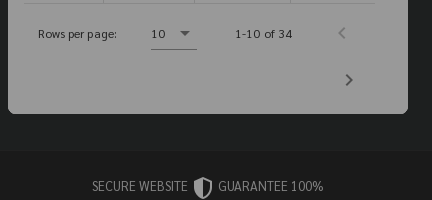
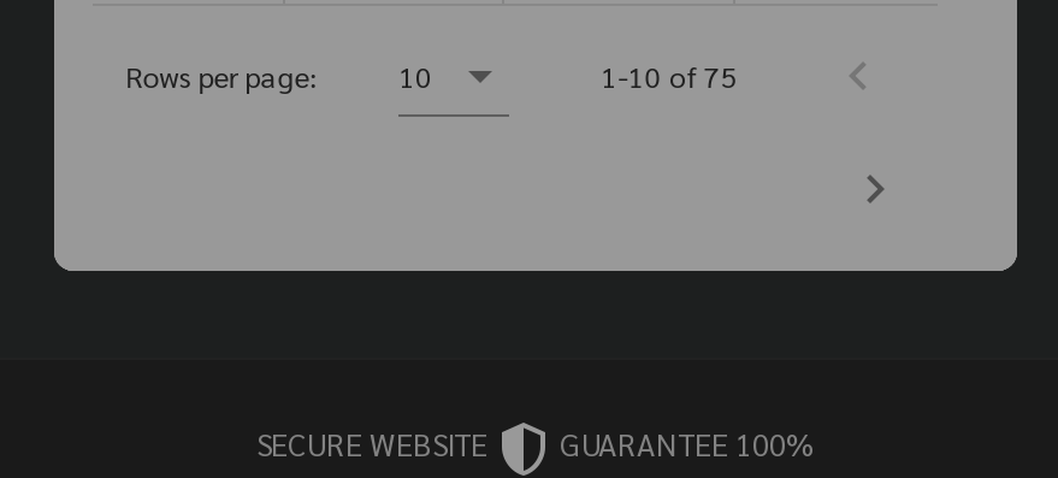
- 1-10 of 34
+ 1-10 of 75
